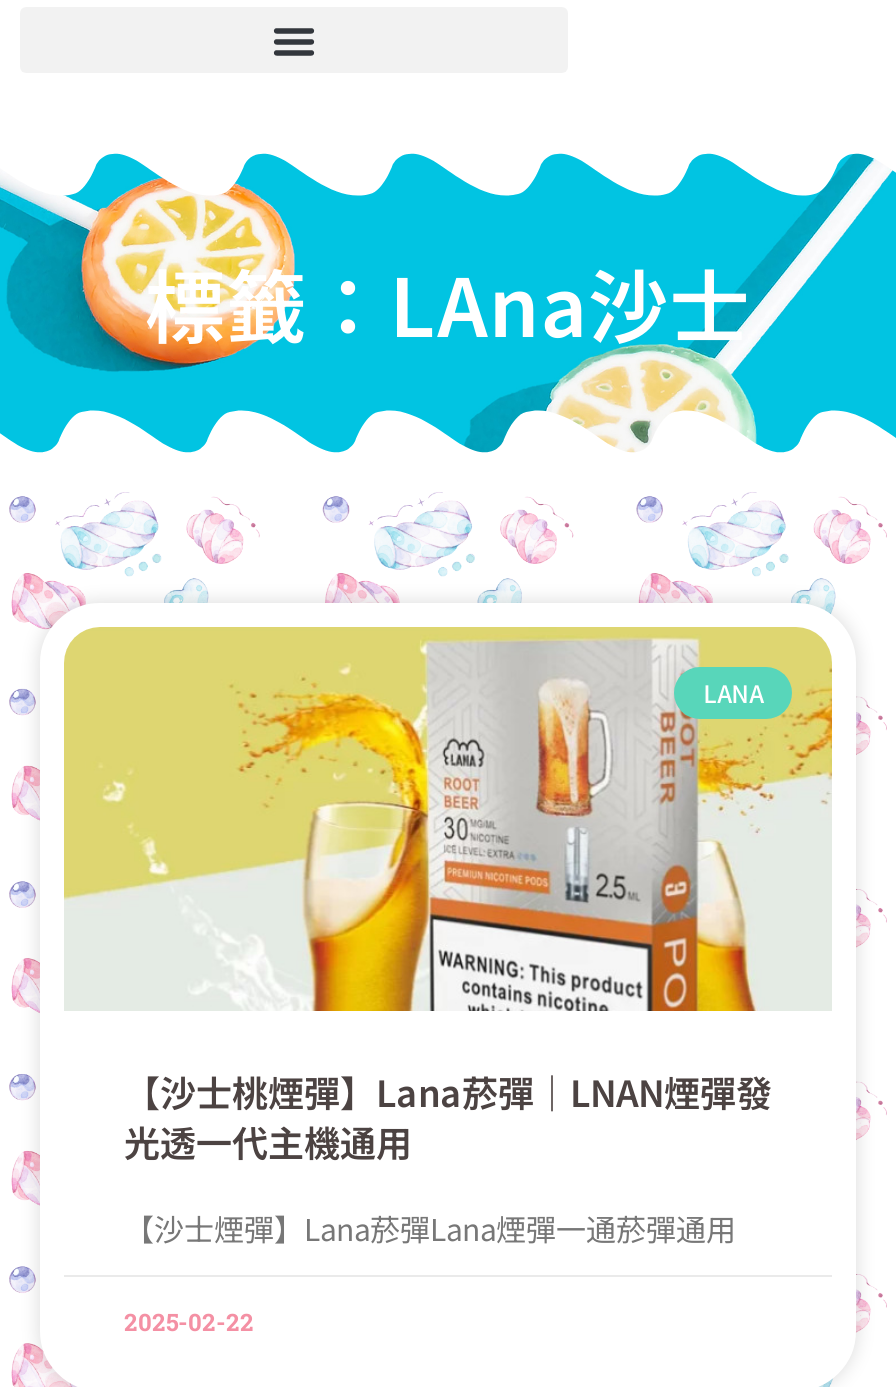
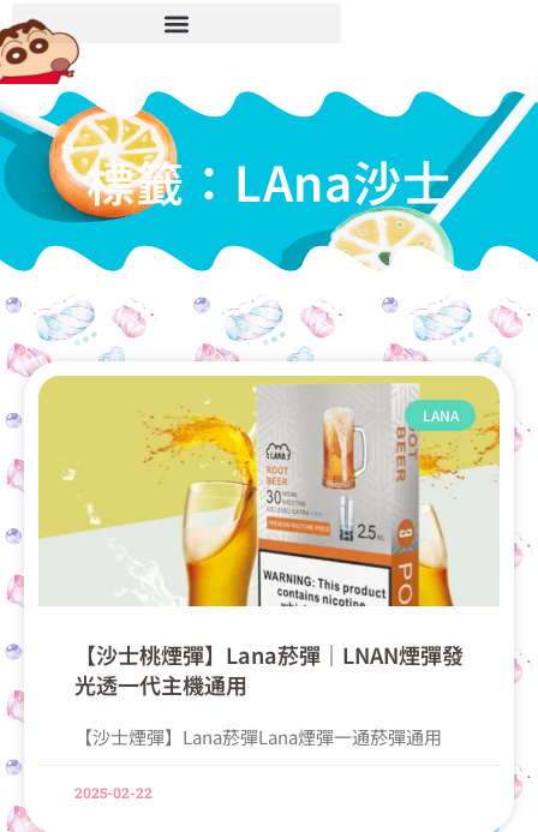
+ [image]
